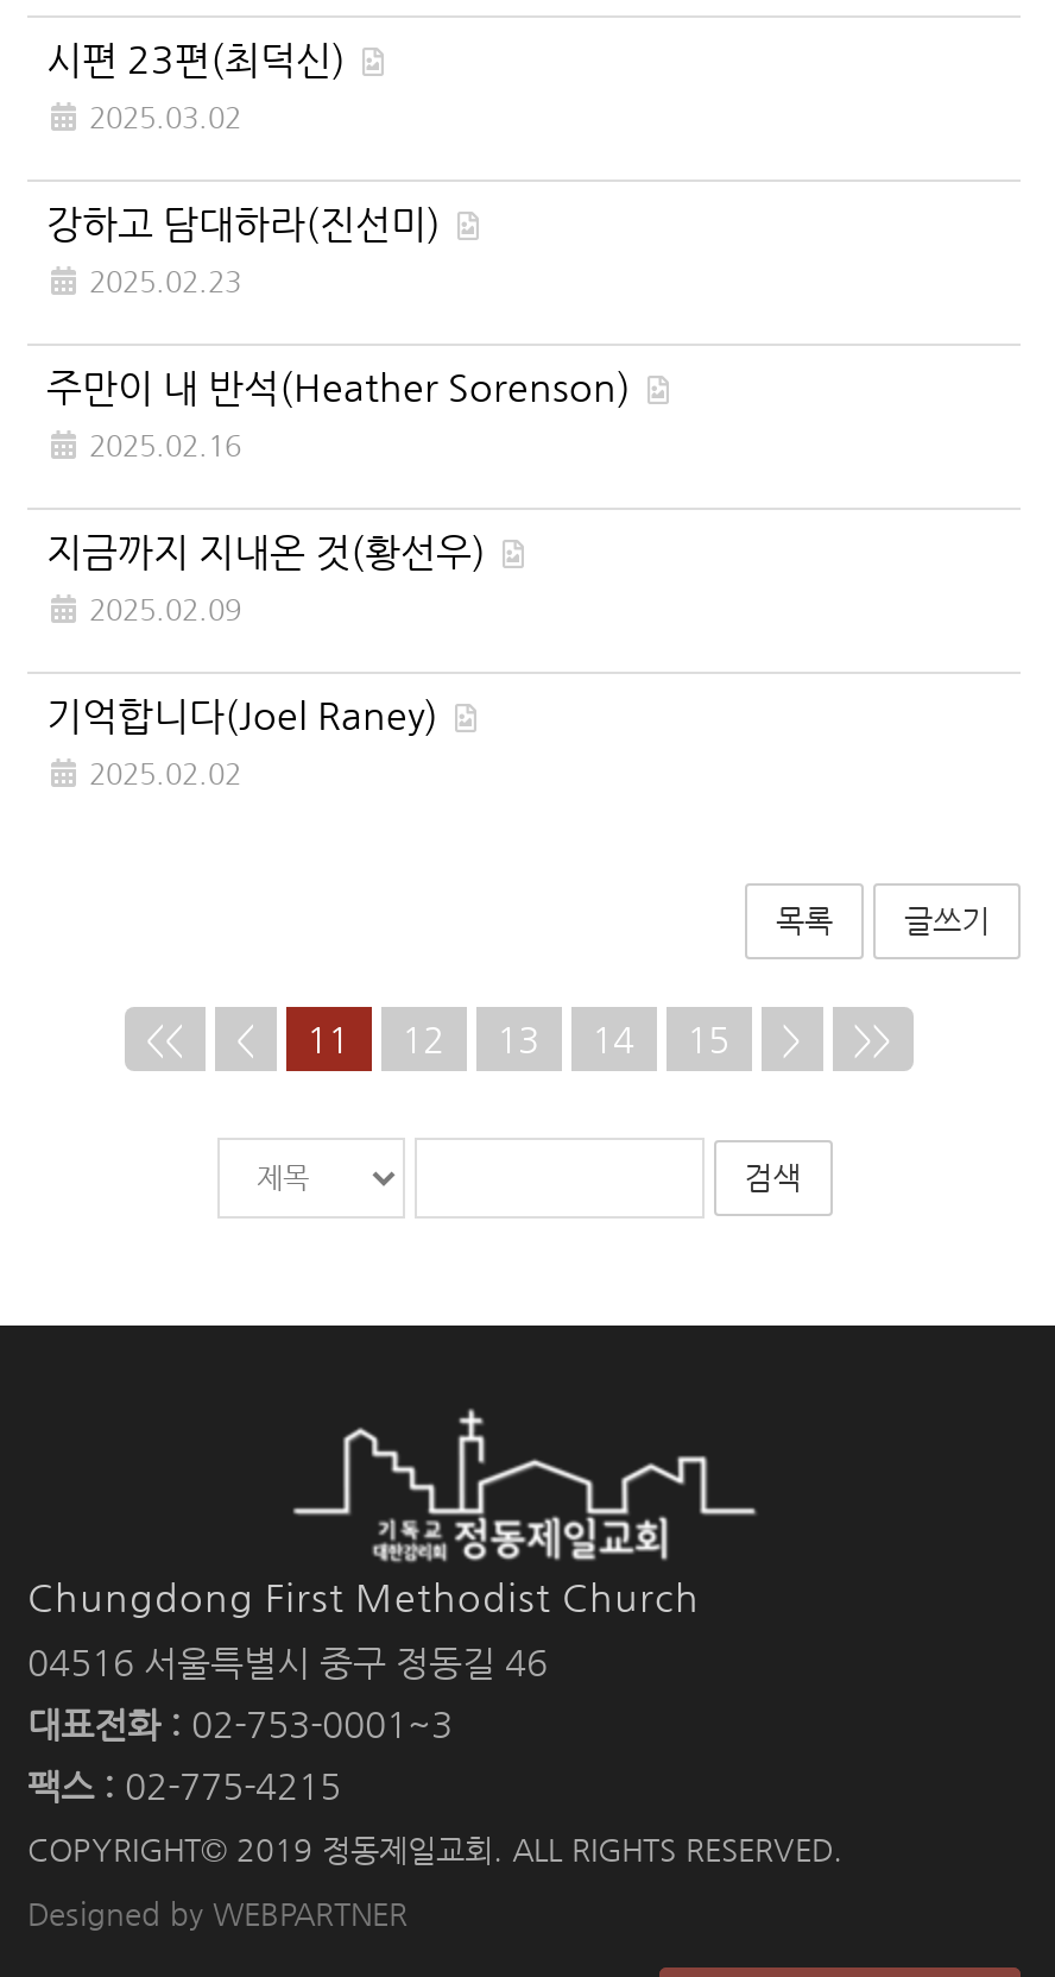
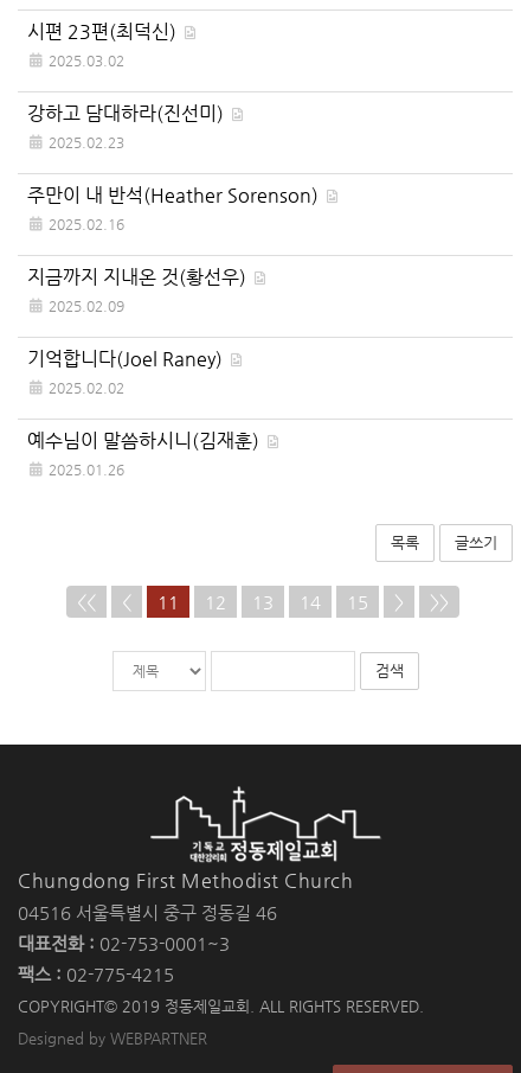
+ 예수님이 말씀하시니(김재훈)
+ 2025.01.26
